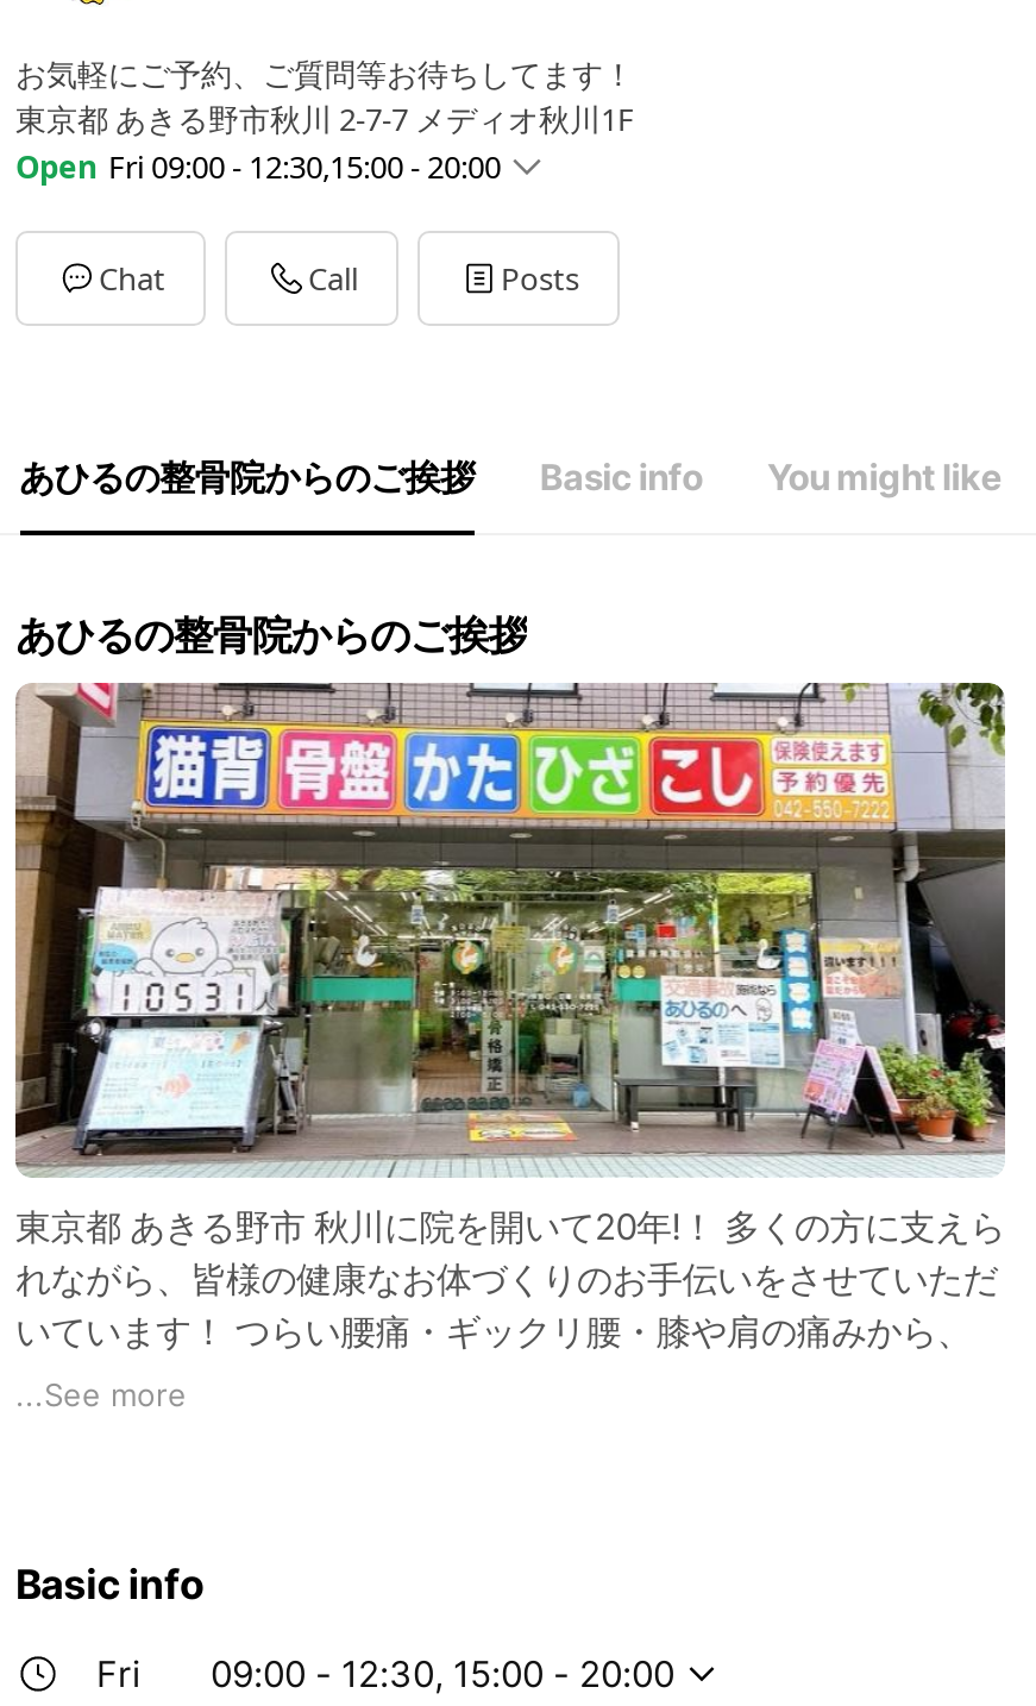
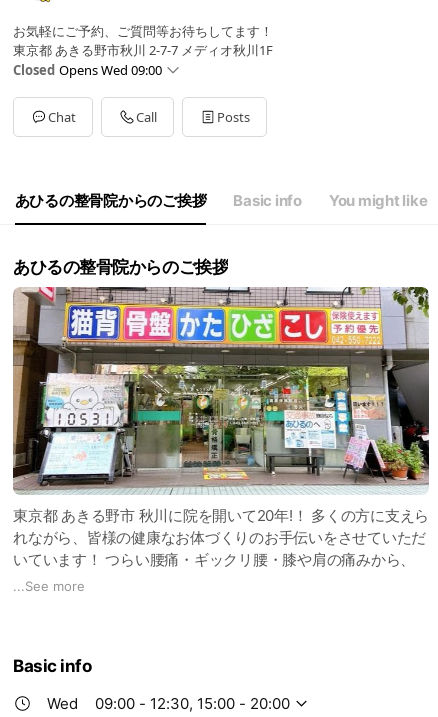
- Open Fri 09:00 - 12:30,15:00 - 20:00
+ Closed Opens Wed 09:00

- Fri
+ Wed
